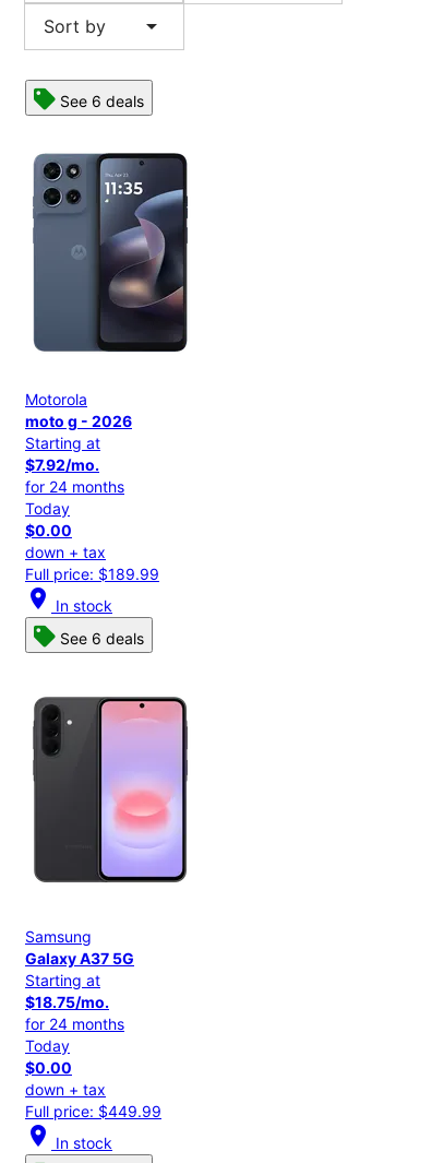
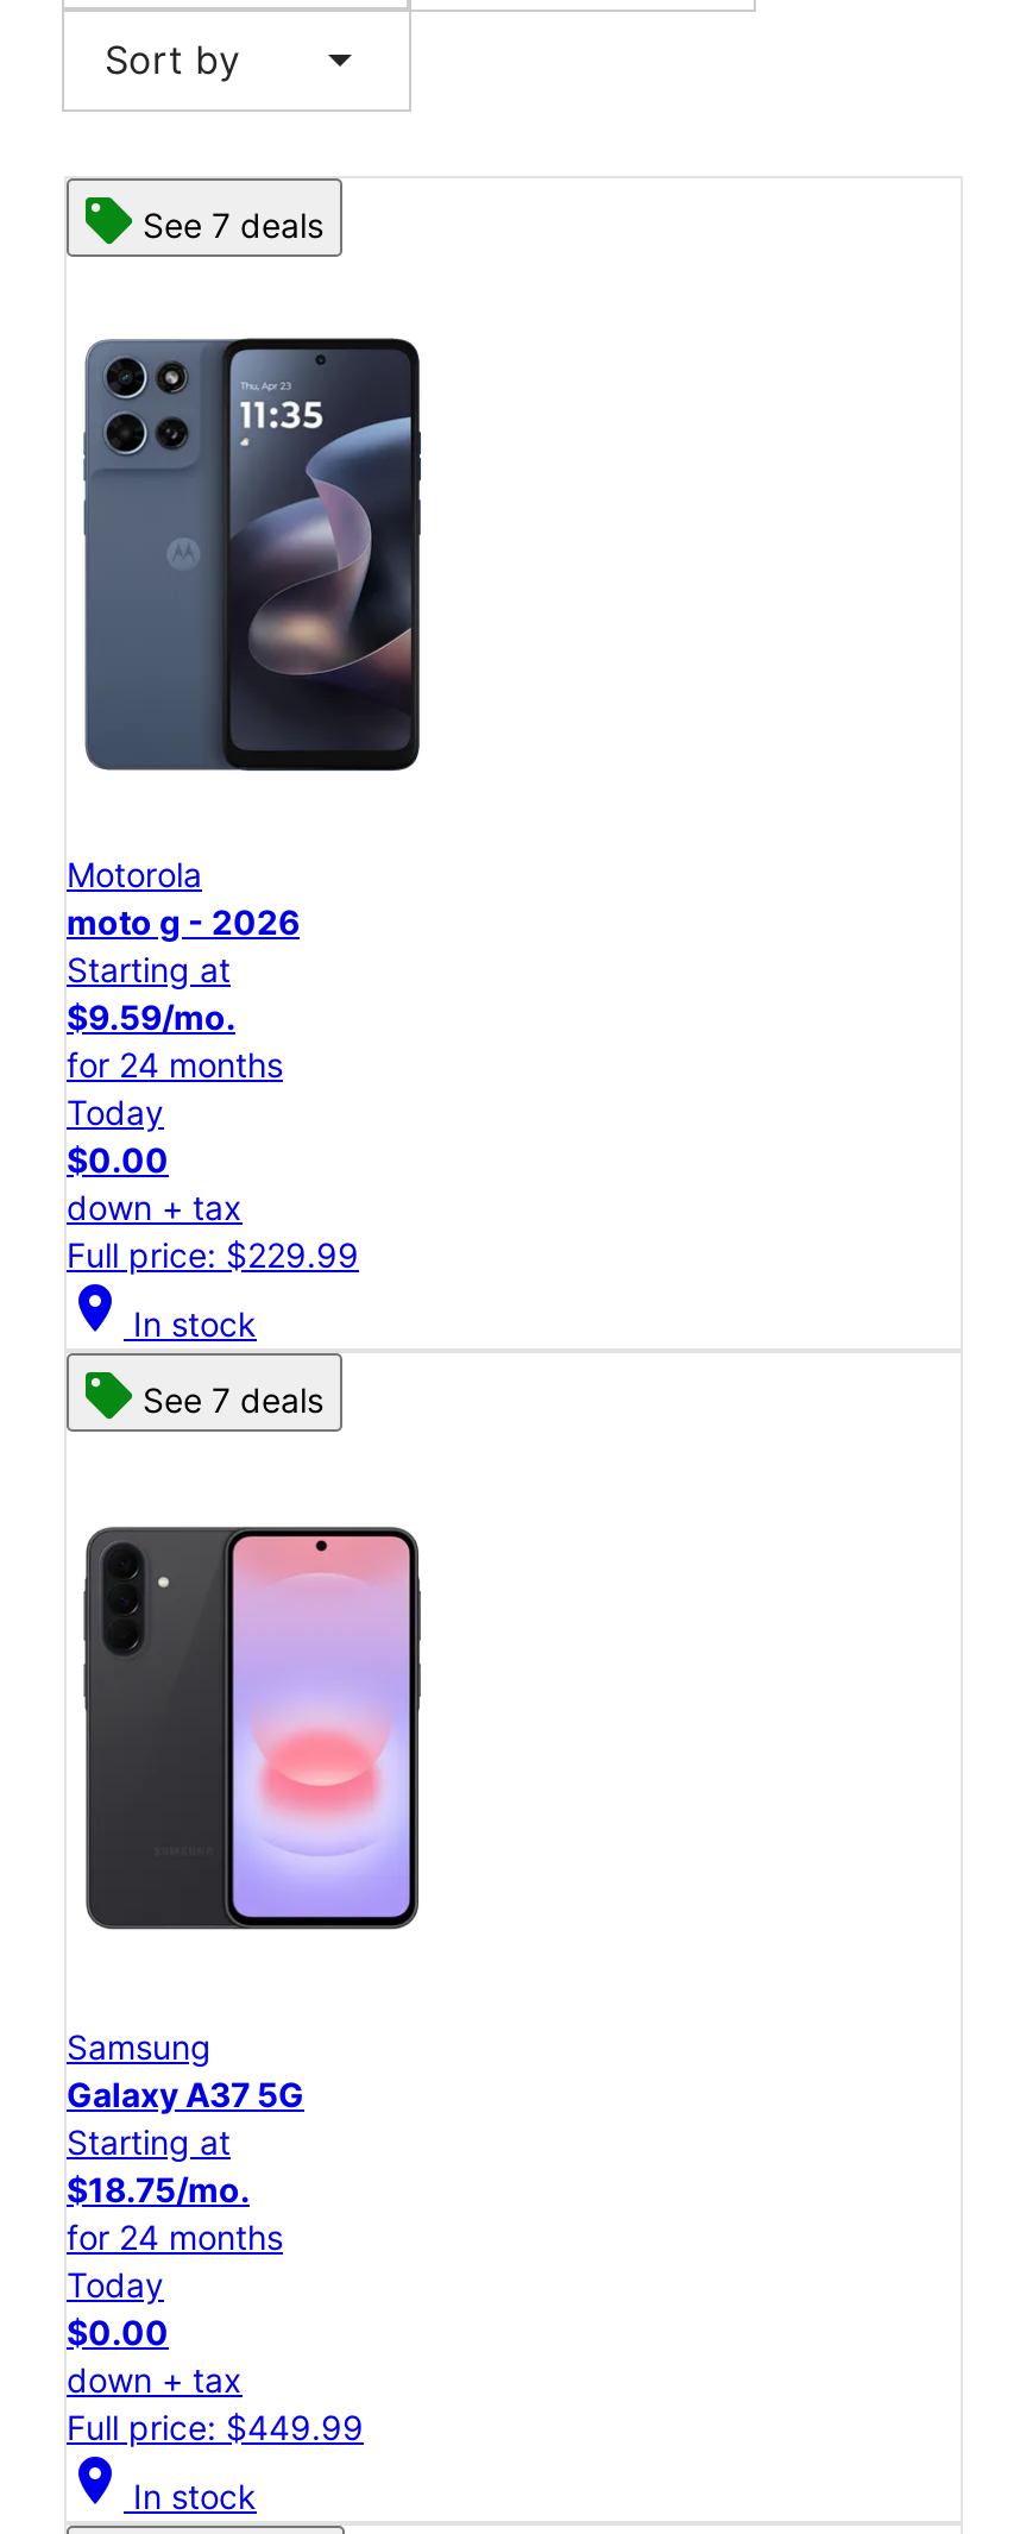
- See 6 deals
+ See 7 deals

- $7.92/mo.
+ $9.59/mo.

- Full price: $189.99
+ Full price: $229.99

- See 6 deals
+ See 7 deals
